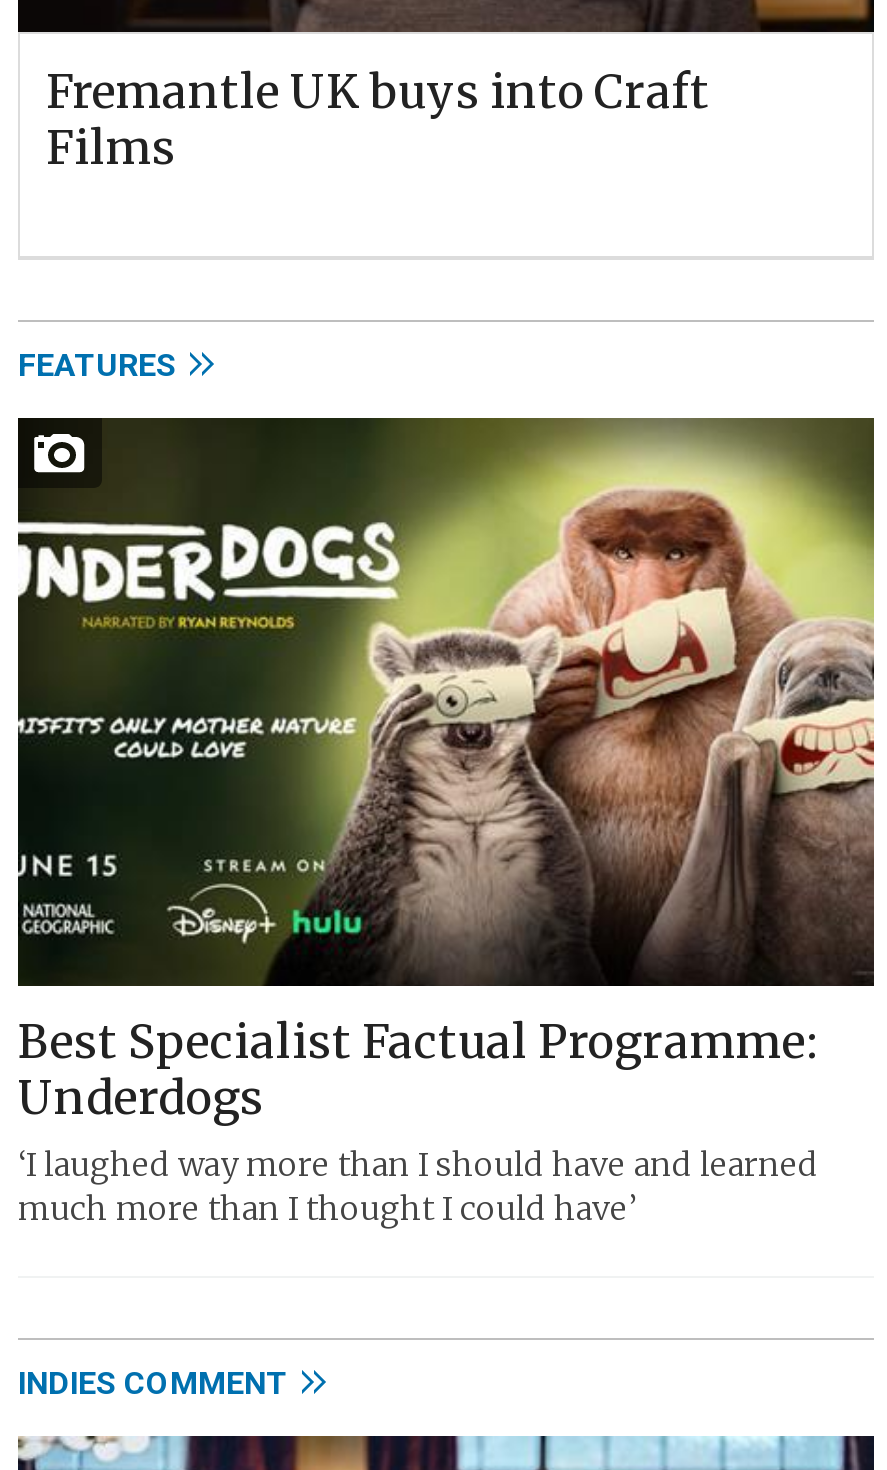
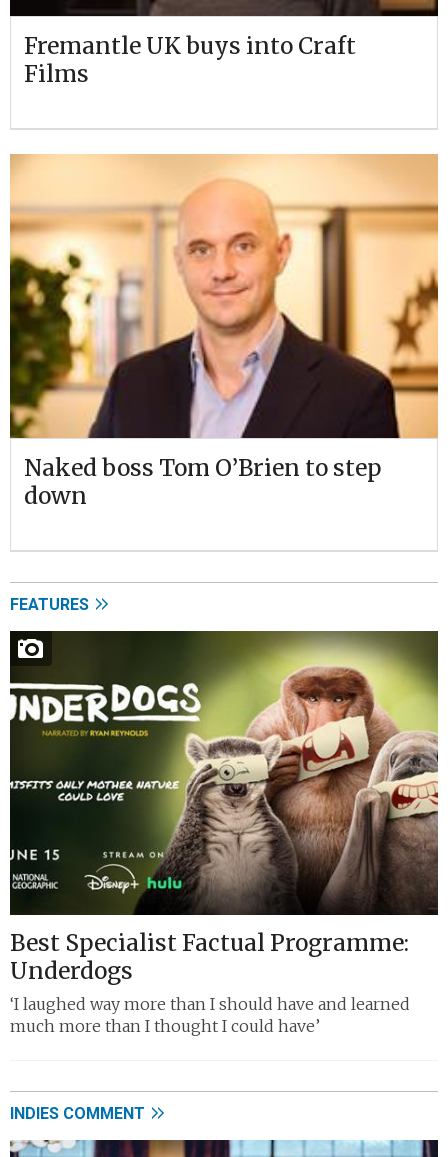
+ [image]
+ Naked boss Tom O’Brien to step
+ down
